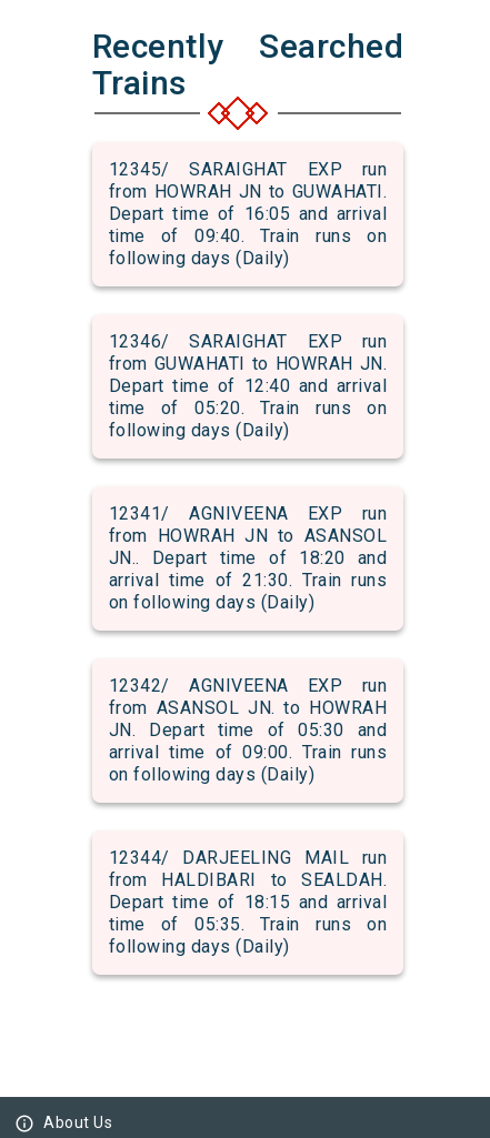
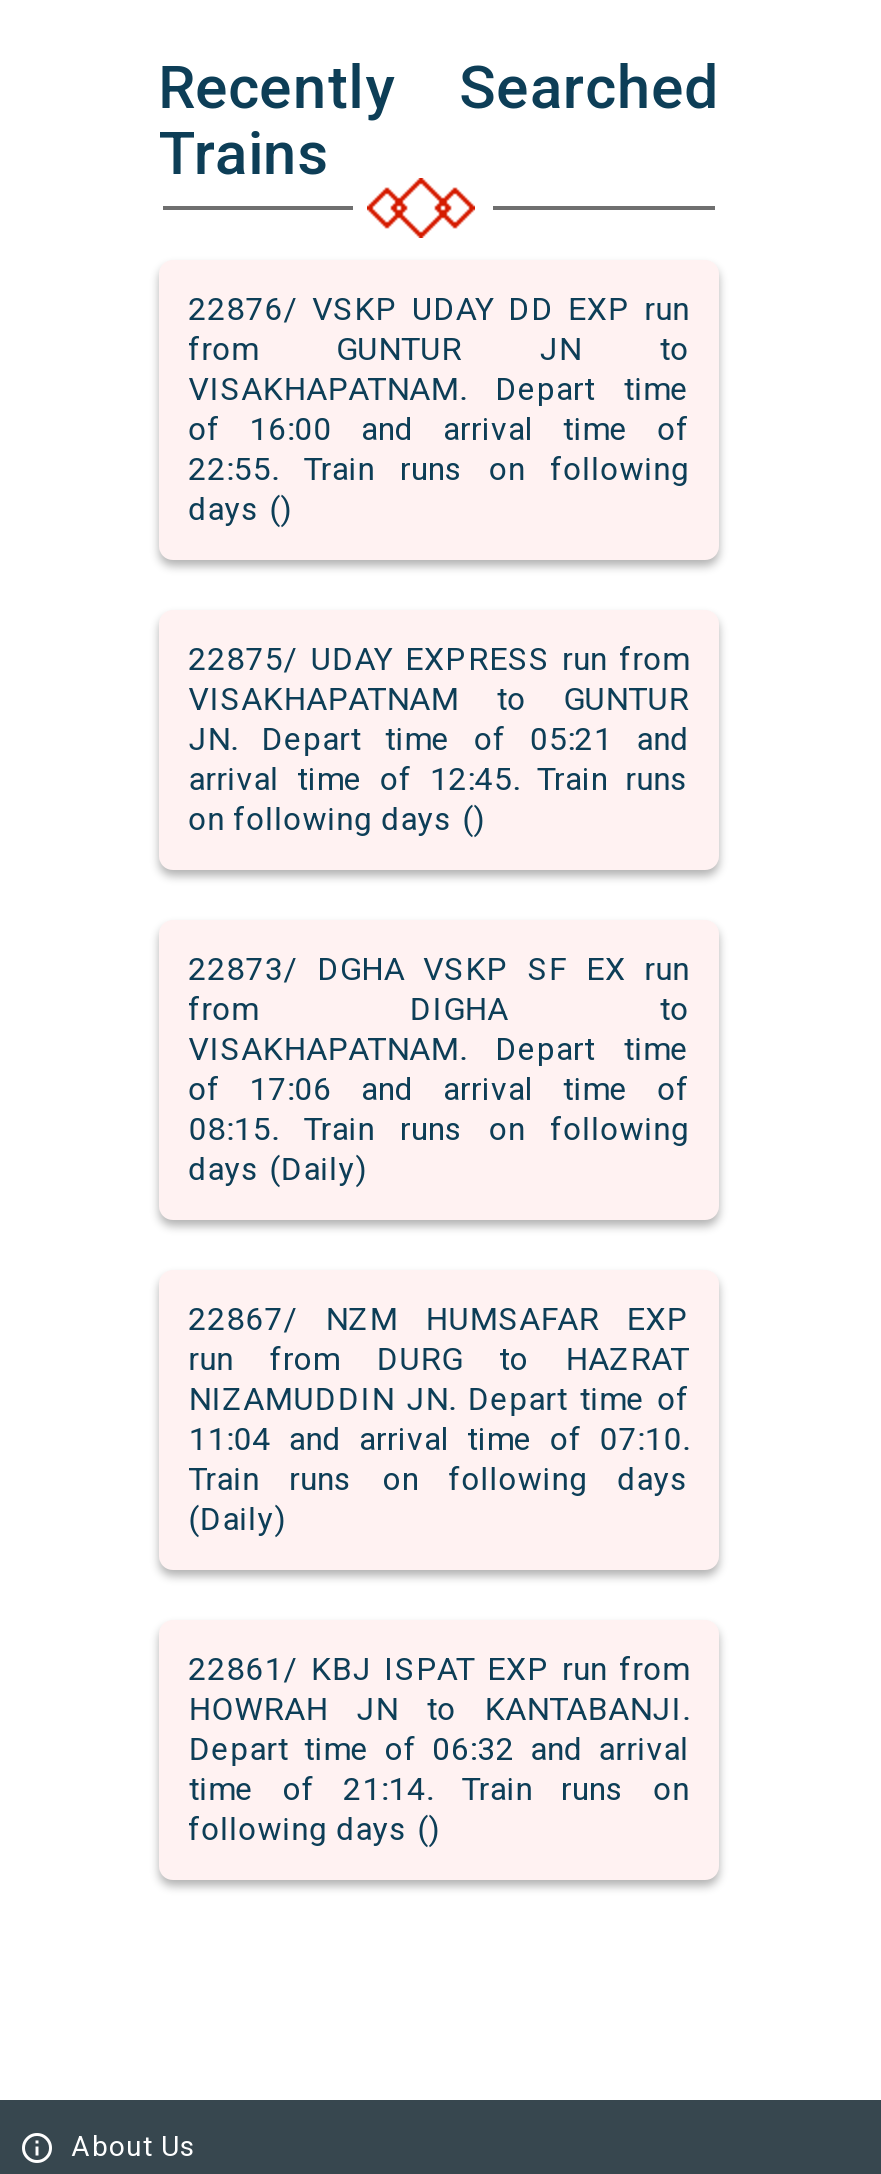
- 12345/ SARAIGHAT EXP run
- from HOWRAH JN to GUWAHATI.
- Depart time of 16:05 and arrival
- time of 09:40. Train runs on
- following days (Daily)
+ 22876/ VSKP UDAY DD EXP run
+ from GUNTUR JN to
+ VISAKHAPATNAM. Depart time
+ of 16:00 and arrival time of
+ 22:55. Train runs on following
+ days ()

- 12346/ SARAIGHAT EXP run
- from GUWAHATI to HOWRAH JN.
- Depart time of 12:40 and arrival
- time of 05:20. Train runs on
- following days (Daily)
+ 22875/ UDAY EXPRESS run from
+ VISAKHAPATNAM to GUNTUR
+ JN. Depart time of 05:21 and
+ arrival time of 12:45. Train runs
+ on following days ()

- 12341/ AGNIVEENA EXP run
- from HOWRAH JN to ASANSOL
- JN.. Depart time of 18:20 and
- arrival time of 21:30. Train runs
- on following days (Daily)
+ 22873/ DGHA VSKP SF EX run
+ from DIGHA to
+ VISAKHAPATNAM. Depart time
+ of 17:06 and arrival time of
+ 08:15. Train runs on following
+ days (Daily)

- 12342/ AGNIVEENA EXP run
- from ASANSOL JN. to HOWRAH
- JN. Depart time of 05:30 and
- arrival time of 09:00. Train runs
- on following days (Daily)
+ 22867/ NZM HUMSAFAR EXP
+ run from DURG to HAZRAT
+ NIZAMUDDIN JN. Depart time of
+ 11:04 and arrival time of 07:10.
+ Train runs on following days
+ (Daily)

- 12344/ DARJEELING MAIL run
- from HALDIBARI to SEALDAH.
- Depart time of 18:15 and arrival
- time of 05:35. Train runs on
- following days (Daily)
+ 22861/ KBJ ISPAT EXP run from
+ HOWRAH JN to KANTABANJI.
+ Depart time of 06:32 and arrival
+ time of 21:14. Train runs on
+ following days ()
